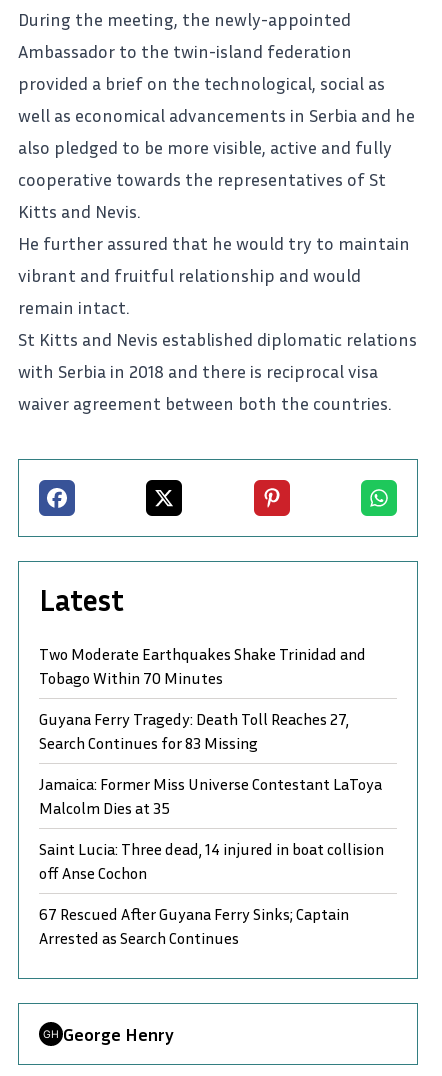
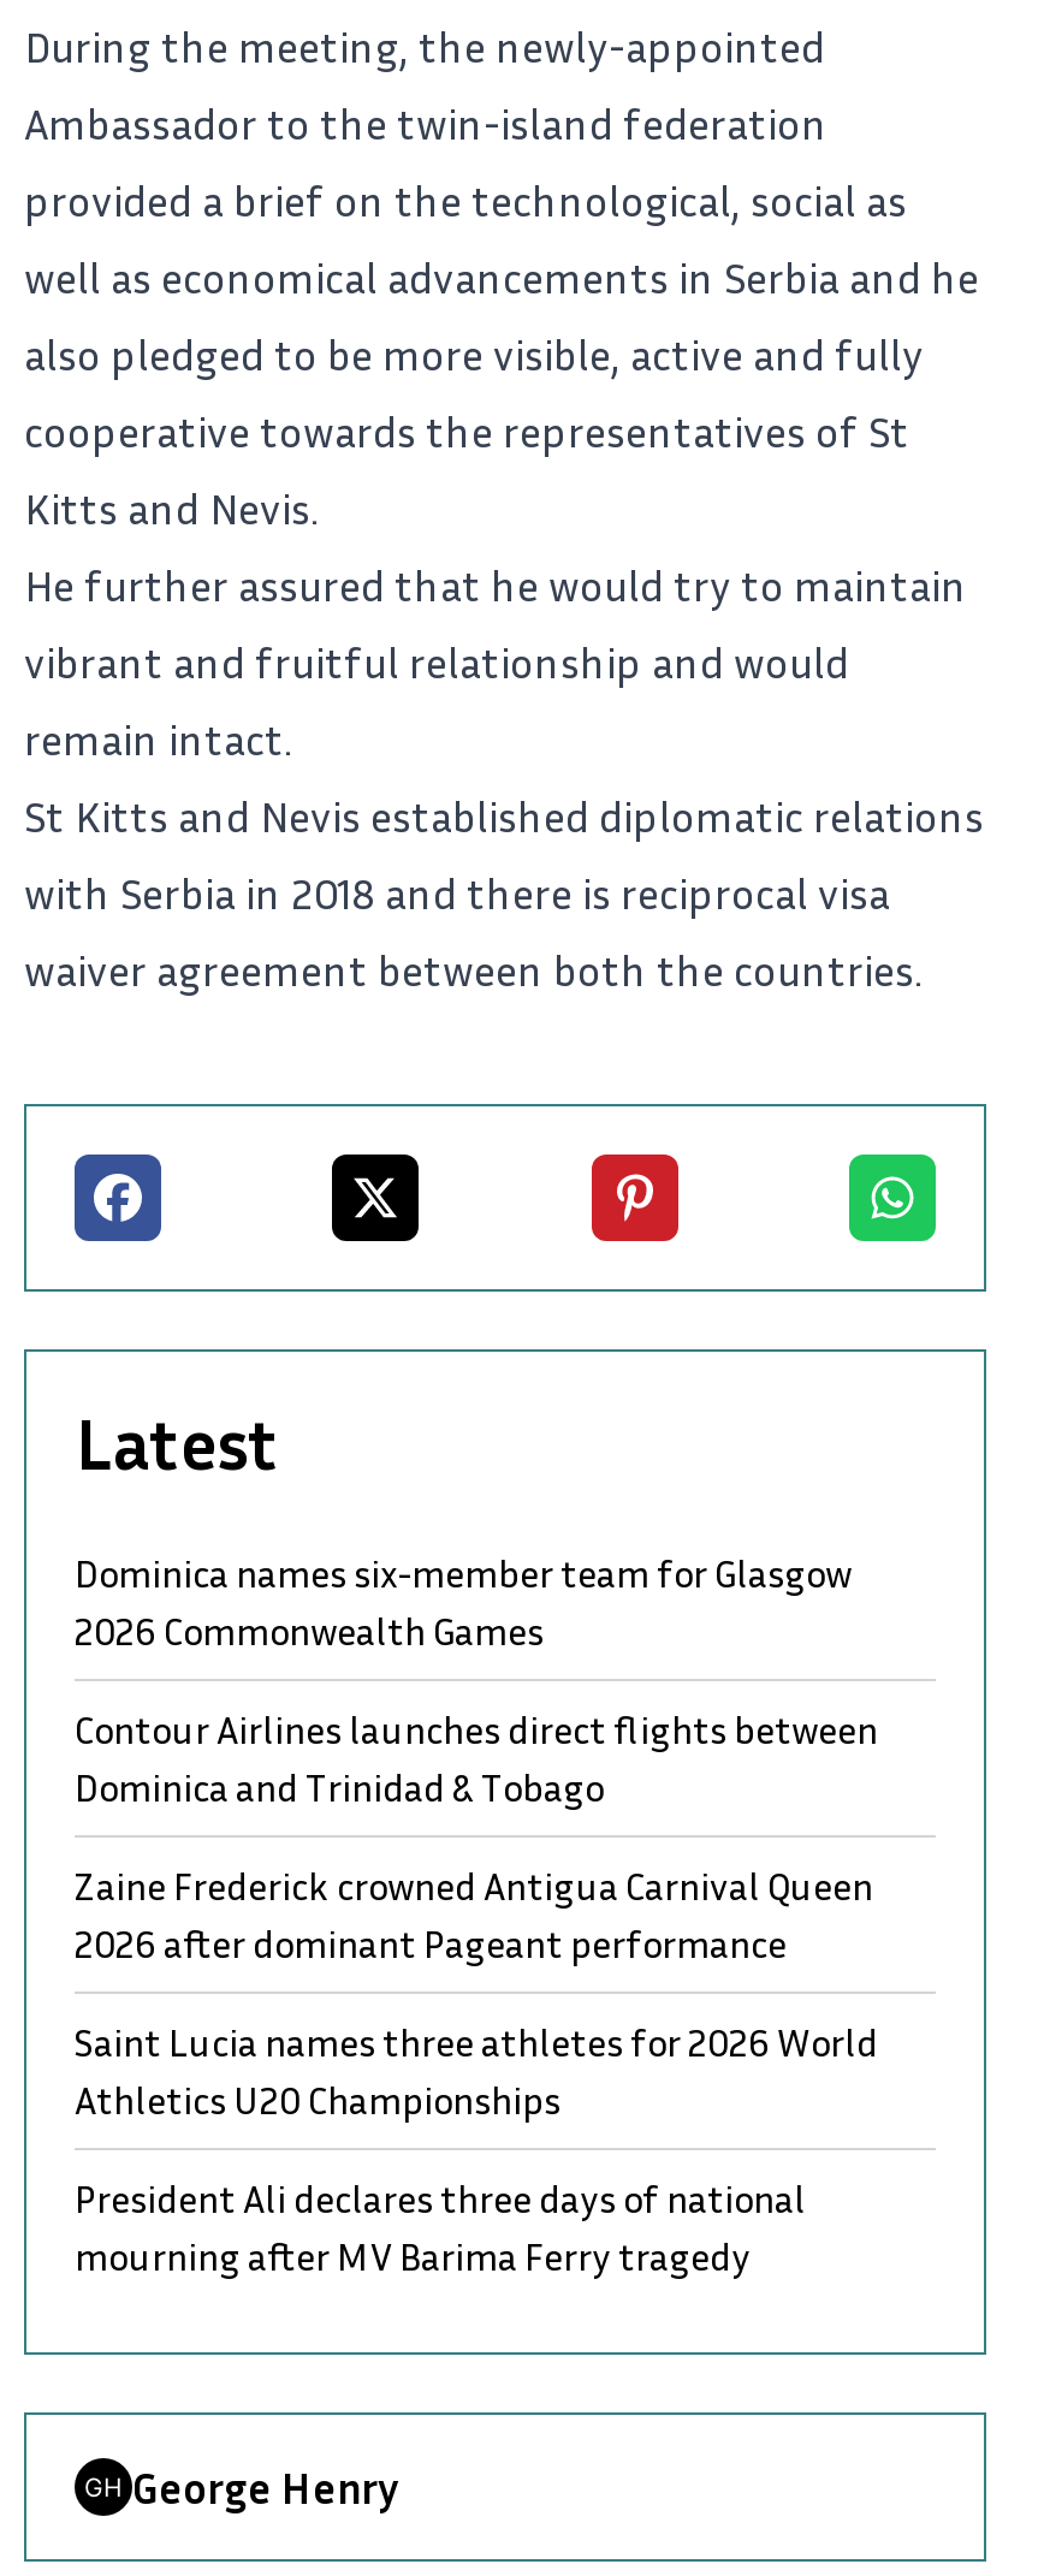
- Two Moderate Earthquakes Shake Trinidad and
- Tobago Within 70 Minutes
+ Dominica names six-member team for Glasgow
+ 2026 Commonwealth Games

- Guyana Ferry Tragedy: Death Toll Reaches 27,
- Search Continues for 83 Missing
+ Contour Airlines launches direct flights between
+ Dominica and Trinidad & Tobago

- Jamaica: Former Miss Universe Contestant LaToya
- Malcolm Dies at 35
+ Zaine Frederick crowned Antigua Carnival Queen
+ 2026 after dominant Pageant performance

- Saint Lucia: Three dead, 14 injured in boat collision
- off Anse Cochon
+ Saint Lucia names three athletes for 2026 World
+ Athletics U20 Championships

- 67 Rescued After Guyana Ferry Sinks; Captain
- Arrested as Search Continues
+ President Ali declares three days of national
+ mourning after MV Barima Ferry tragedy
